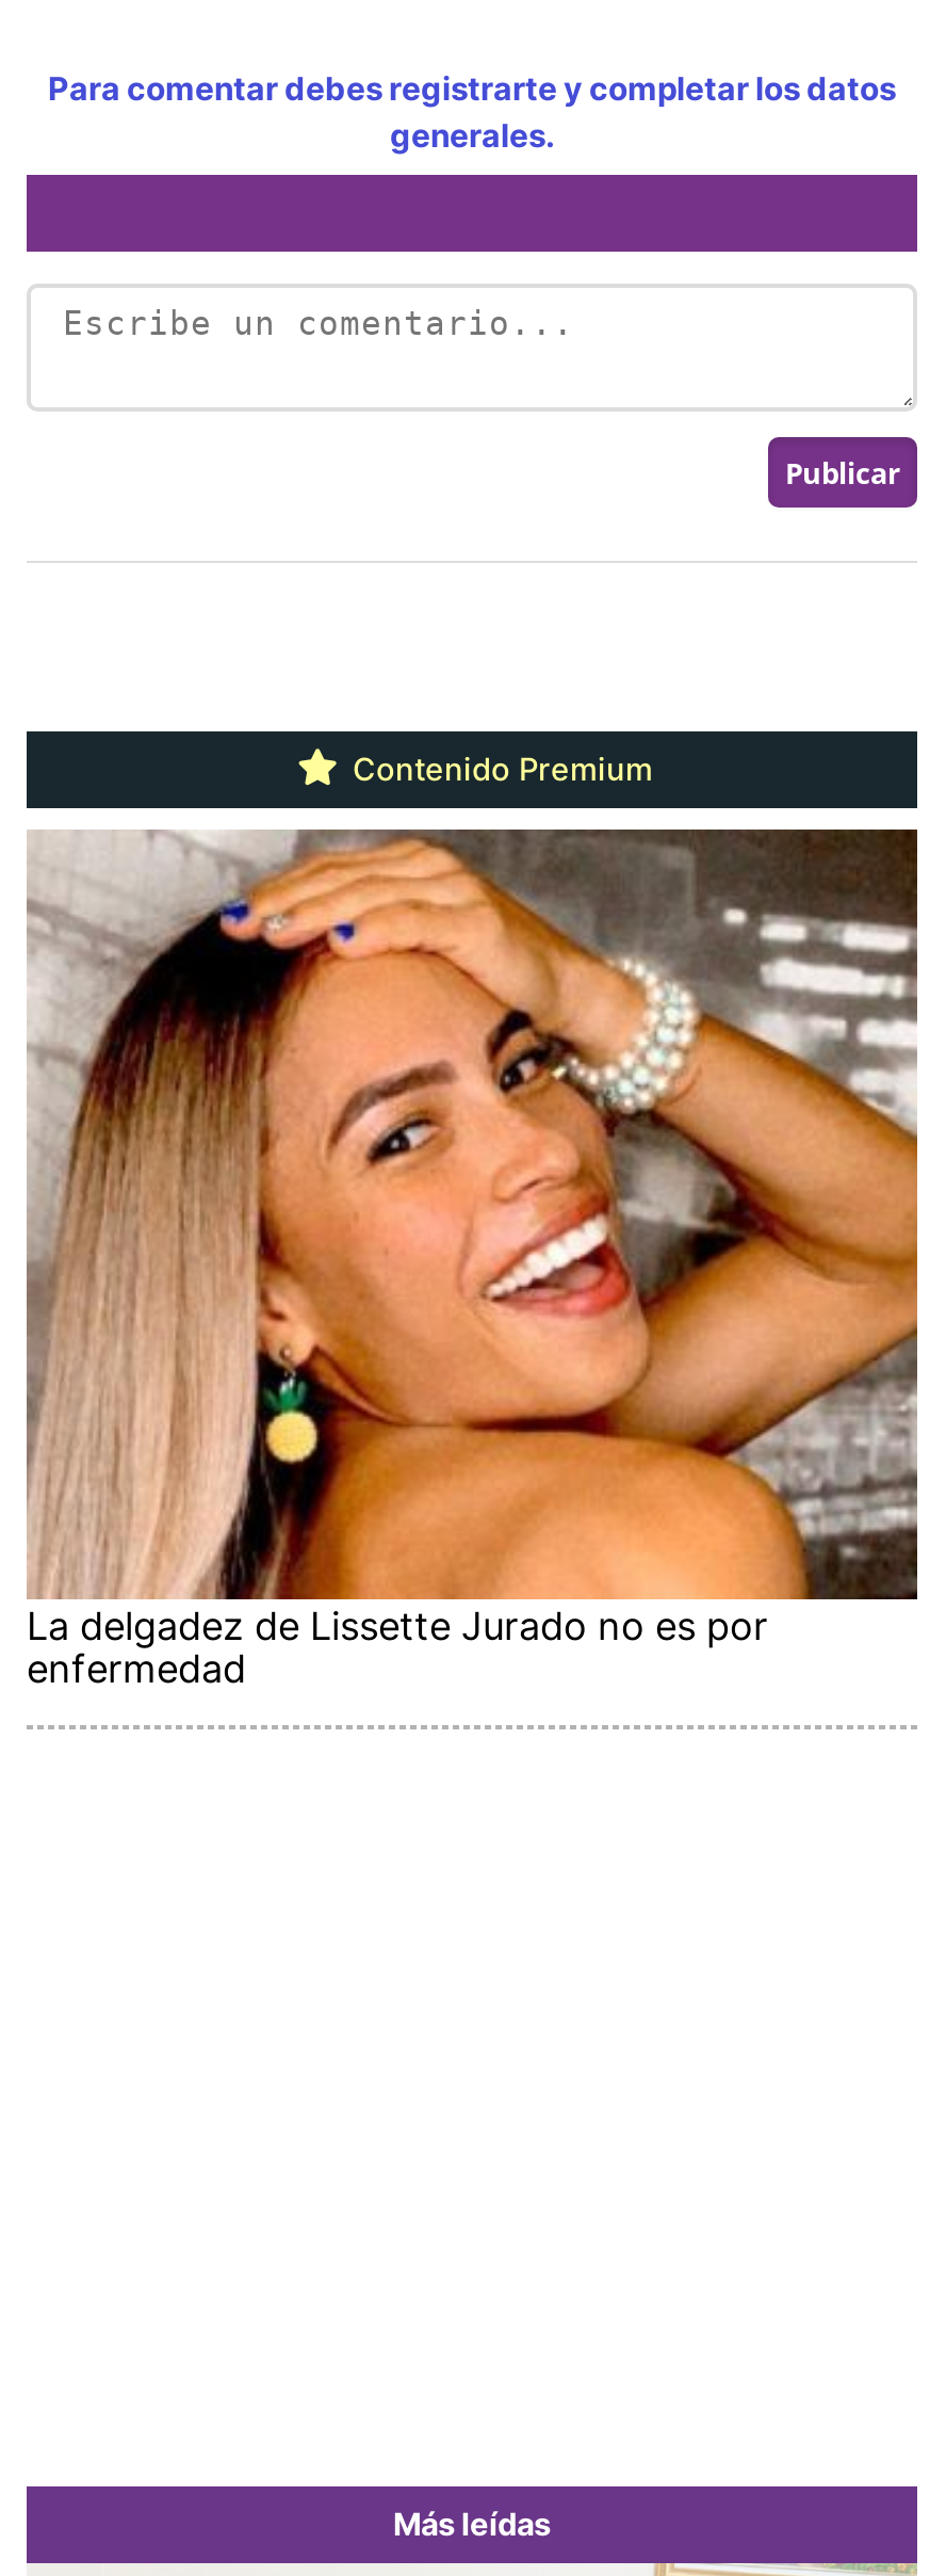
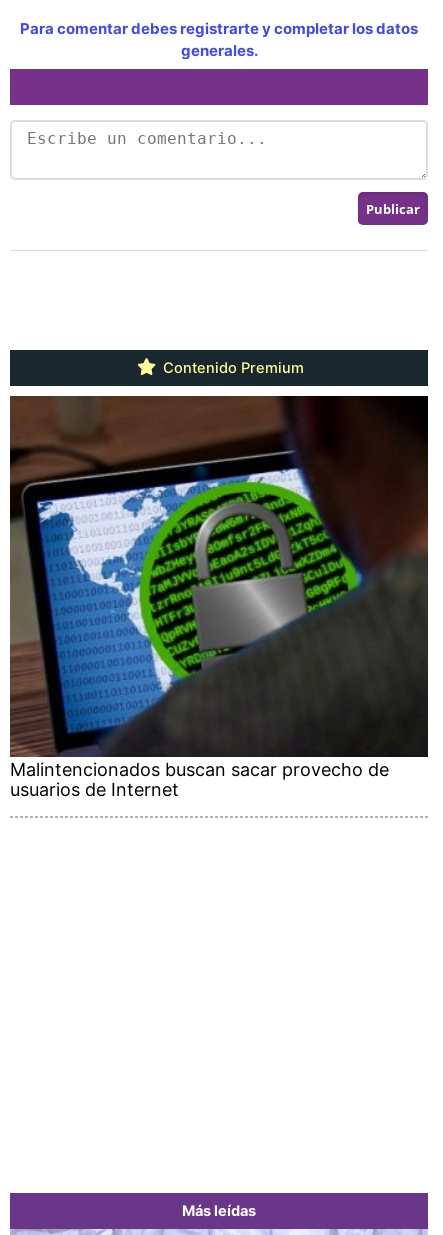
- [image]
- La delgadez de Lissette Jurado no es por
- enfermedad
+ [image]
+ Malintencionados buscan sacar provecho de
+ usuarios de Internet
